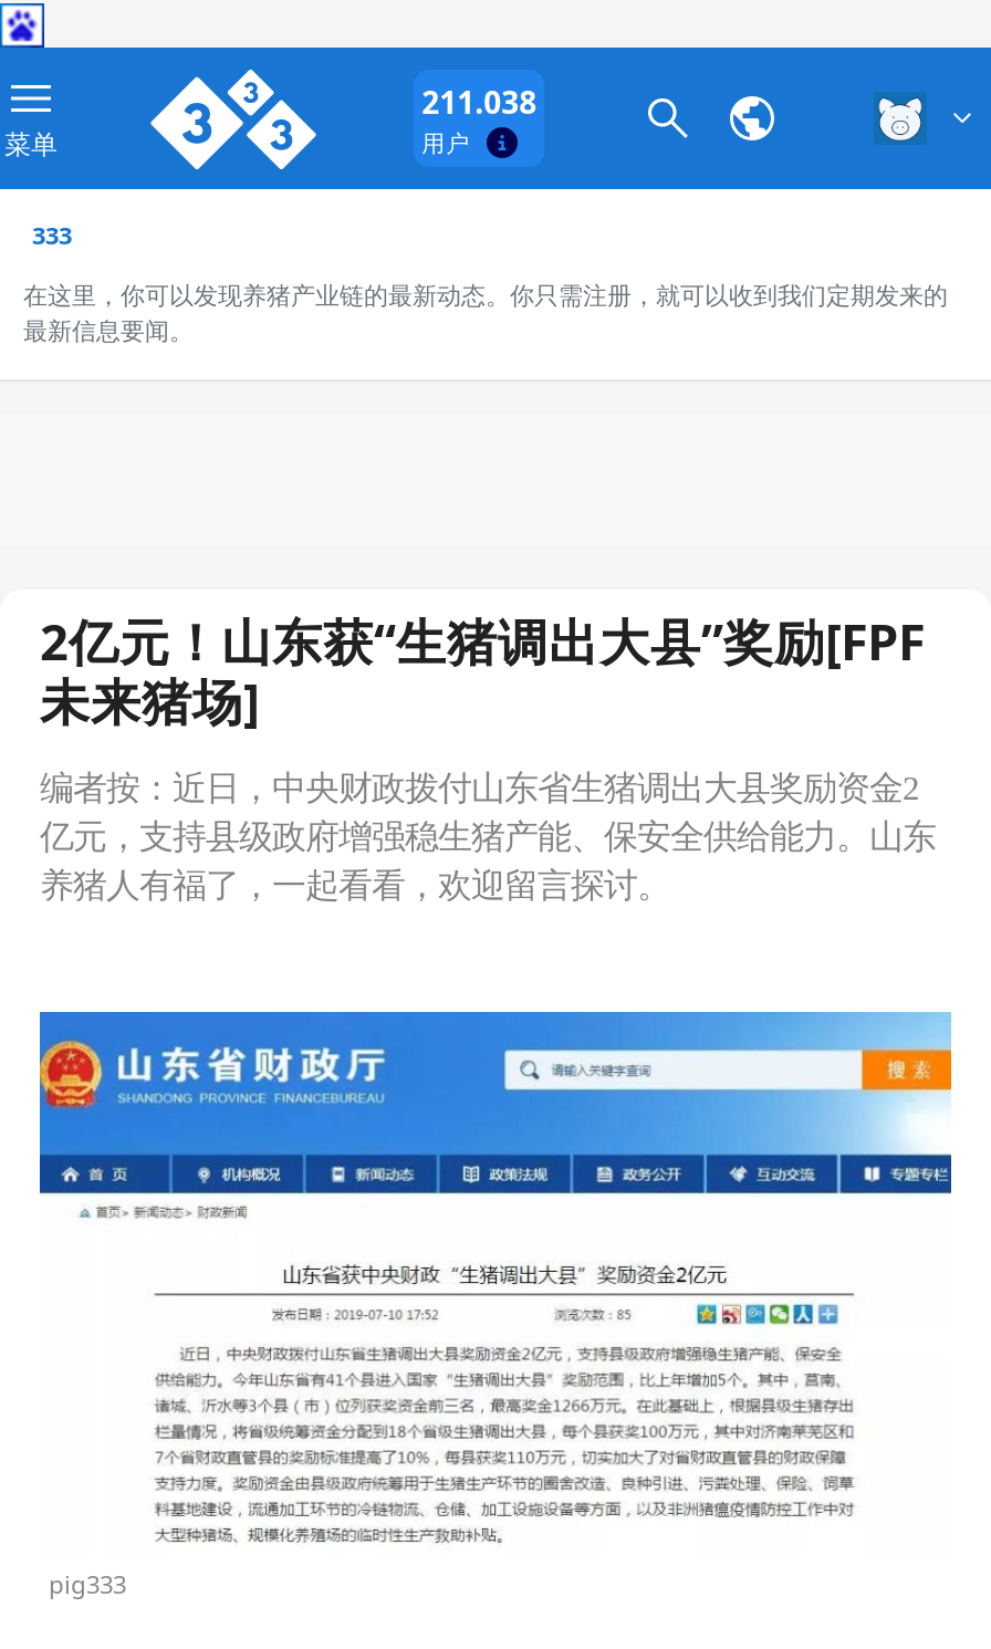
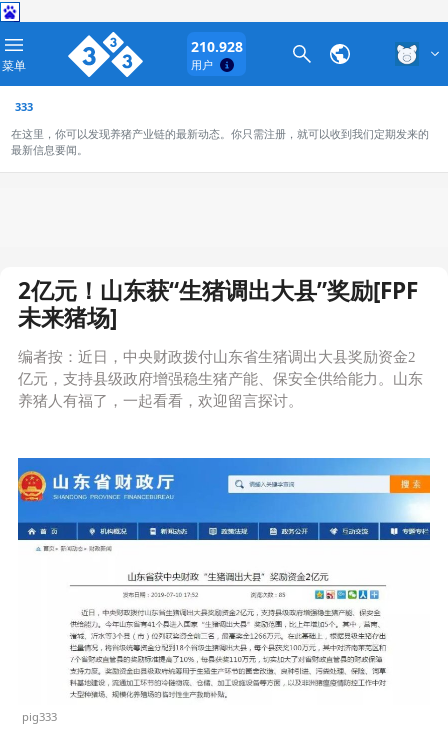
- 211.038
+ 210.928
